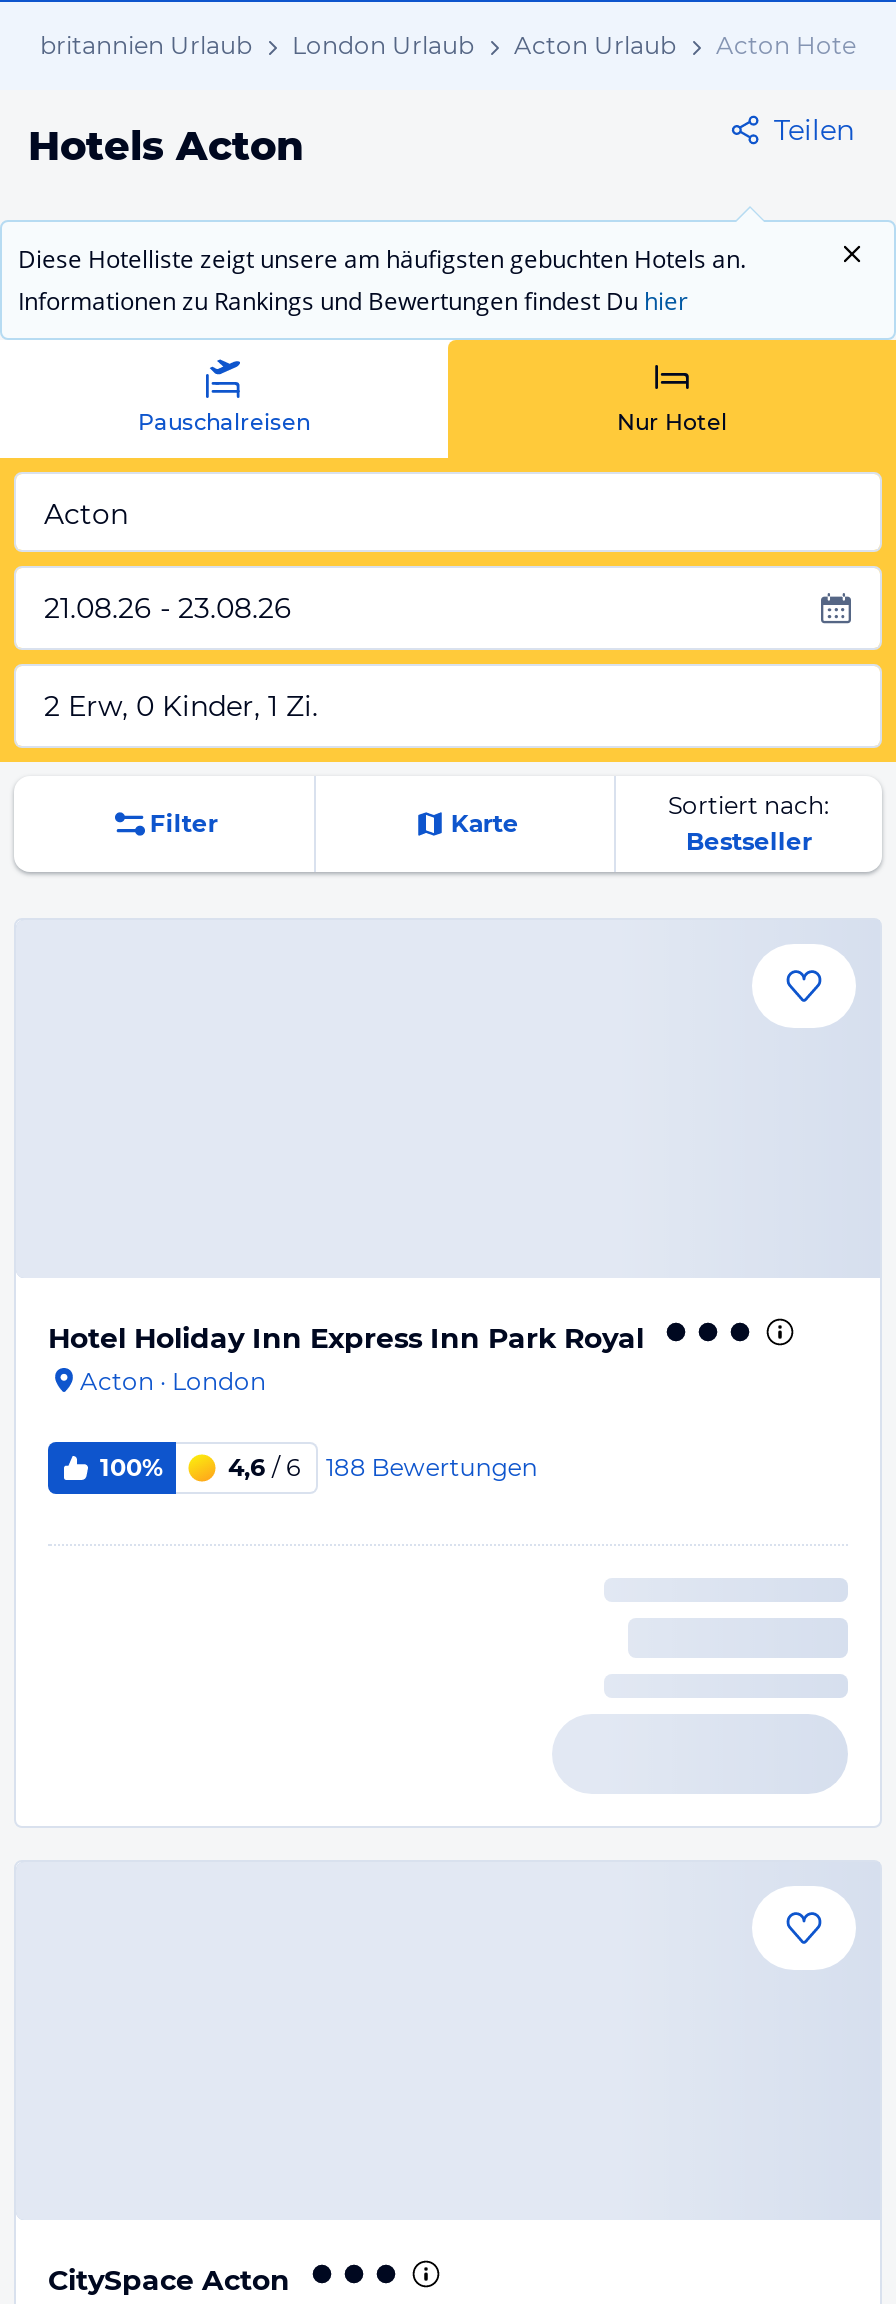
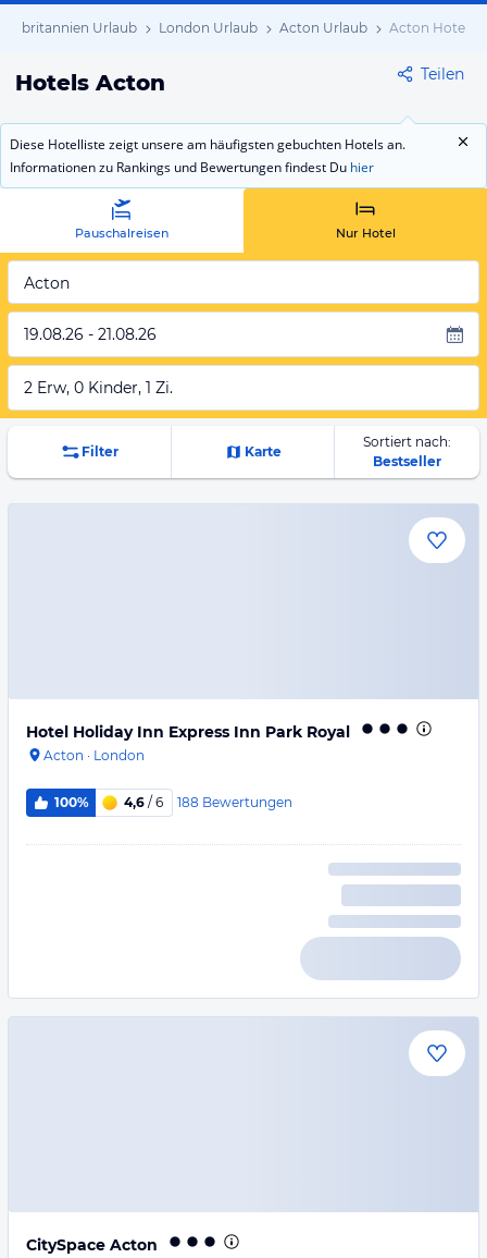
- 21.08.26 - 23.08.26
+ 19.08.26 - 21.08.26
